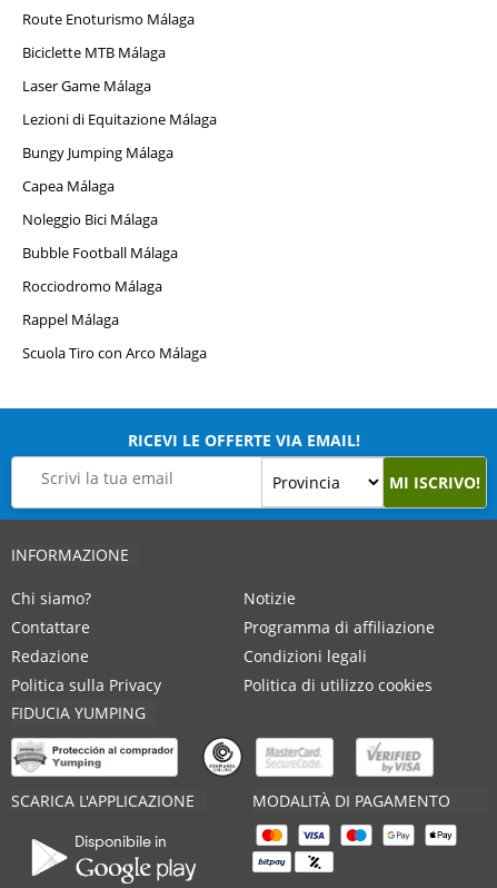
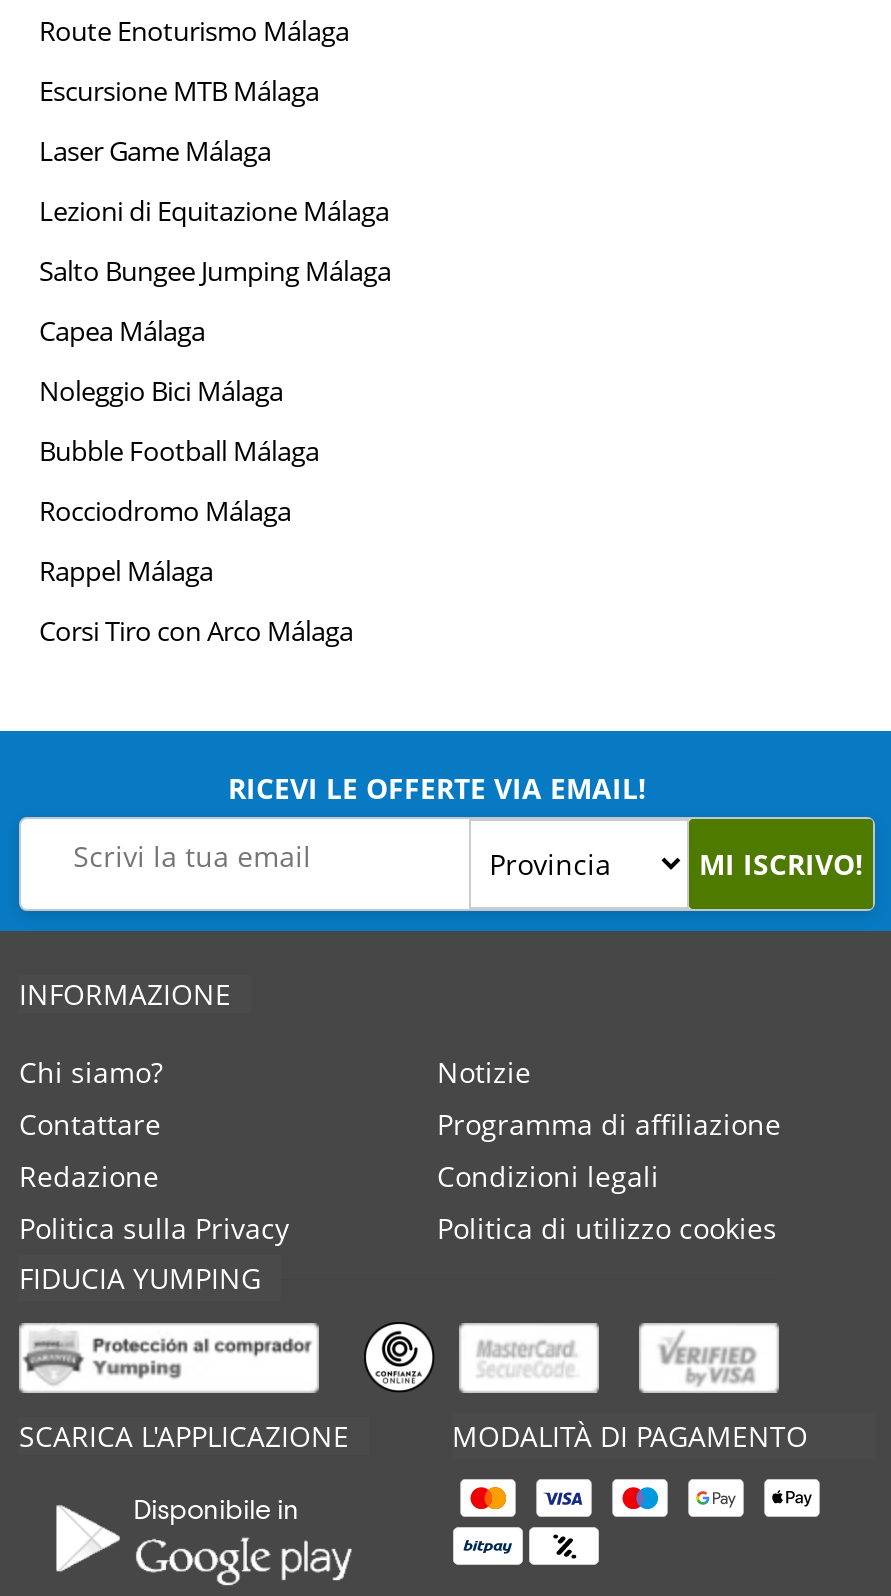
- Biciclette MTB Málaga
+ Escursione MTB Málaga

- Bungy Jumping Málaga
+ Salto Bungee Jumping Málaga

- Scuola Tiro con Arco Málaga
+ Corsi Tiro con Arco Málaga
